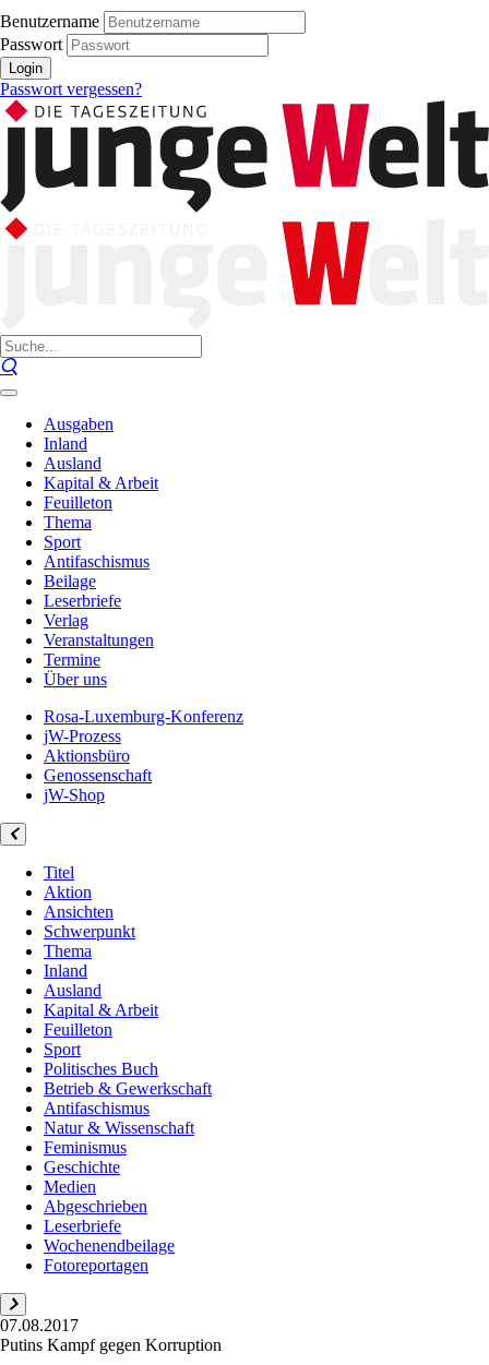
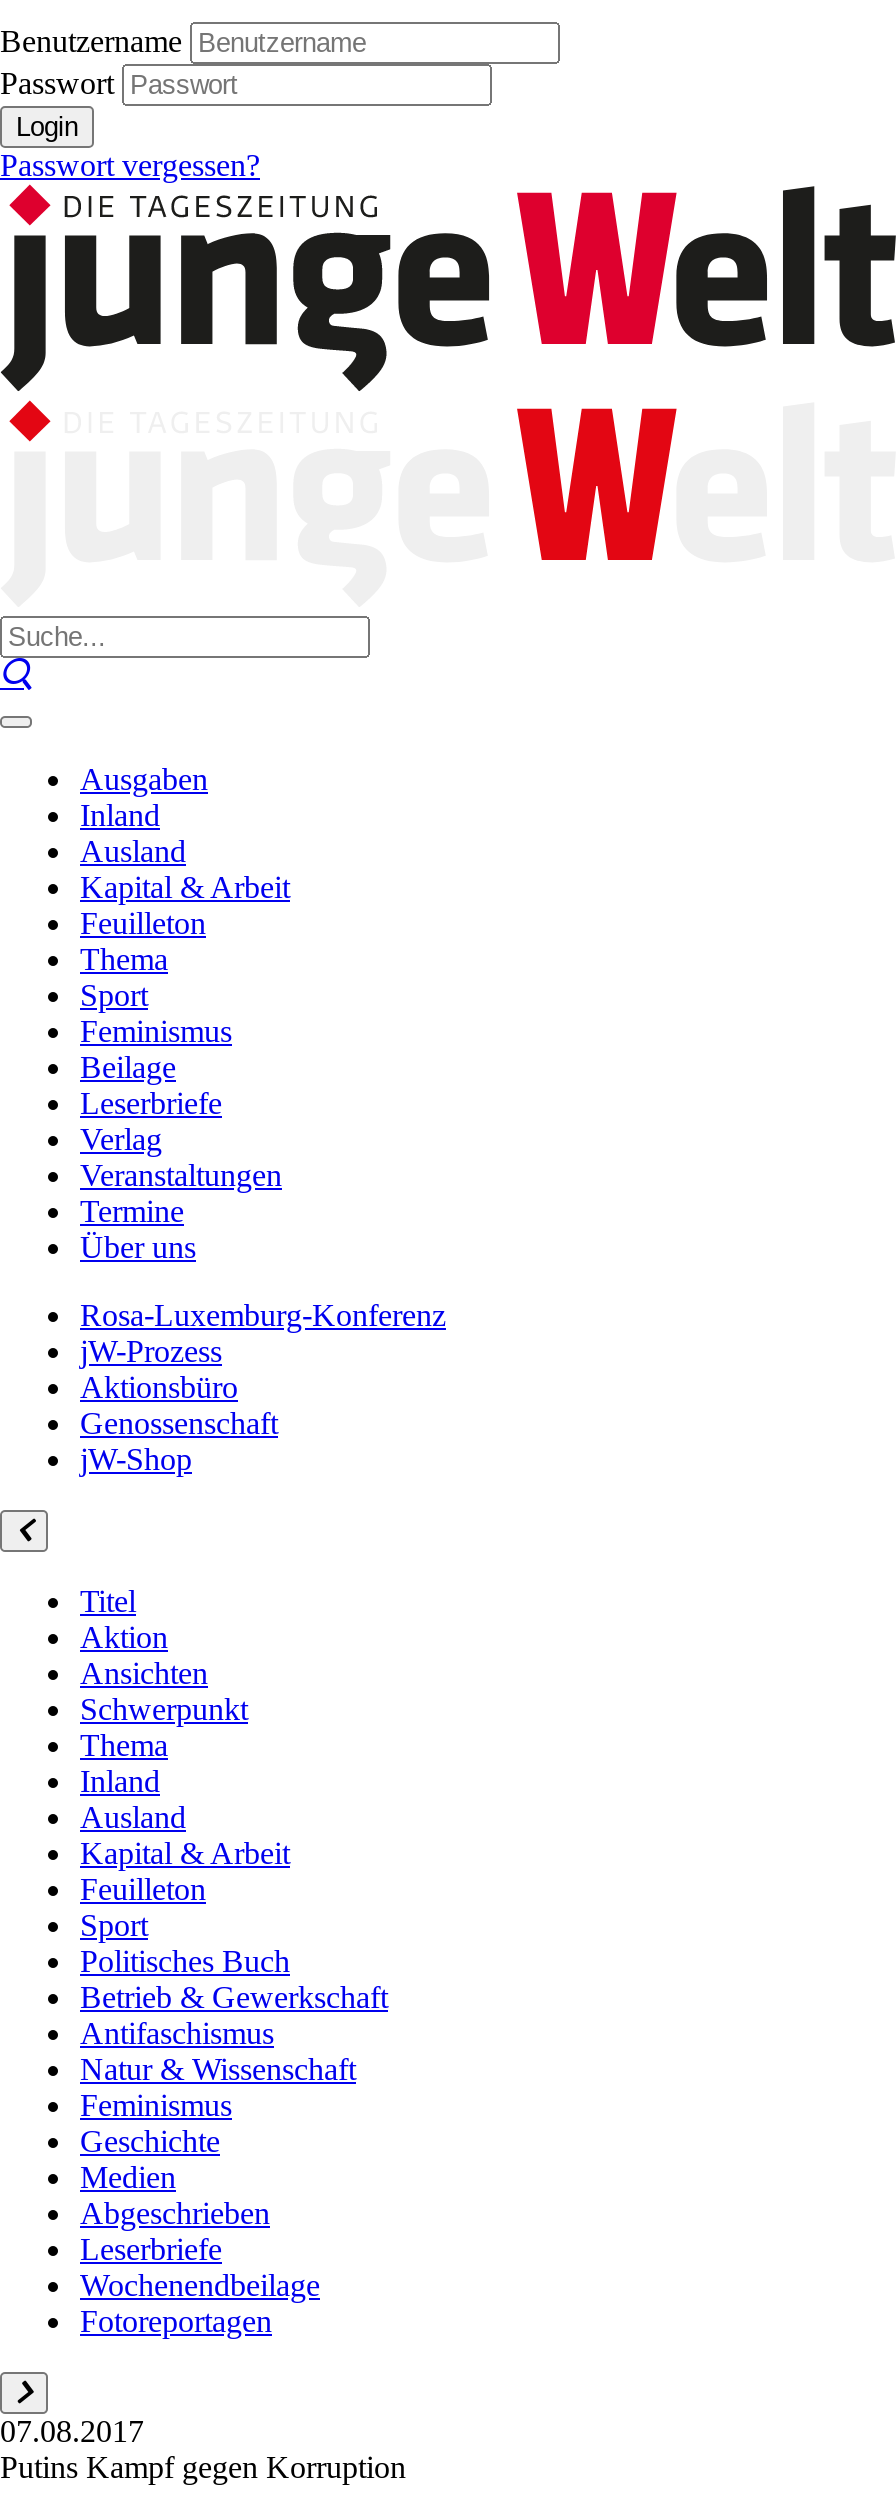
- Antifaschismus
+ Feminismus
